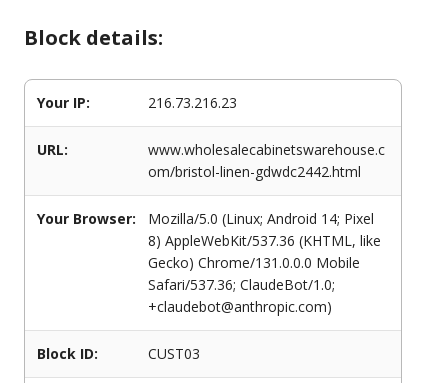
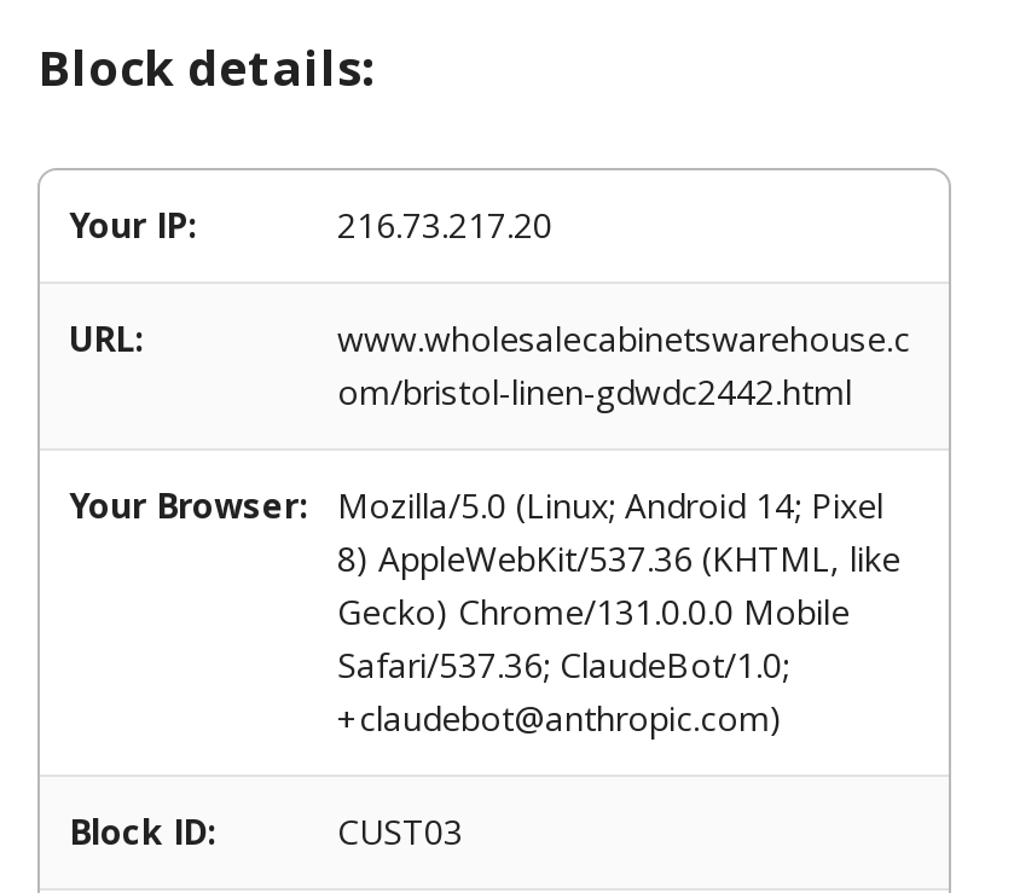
- 216.73.216.23
+ 216.73.217.20
